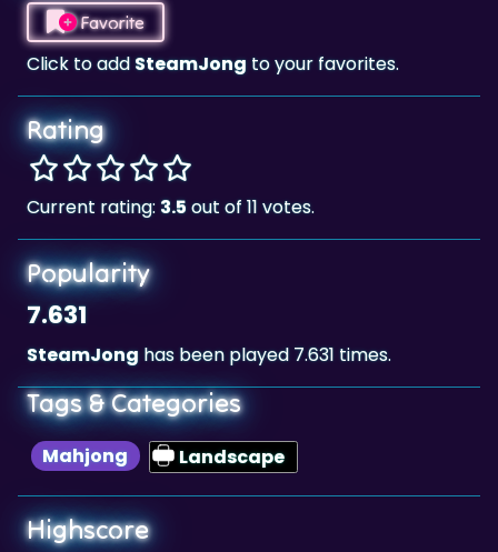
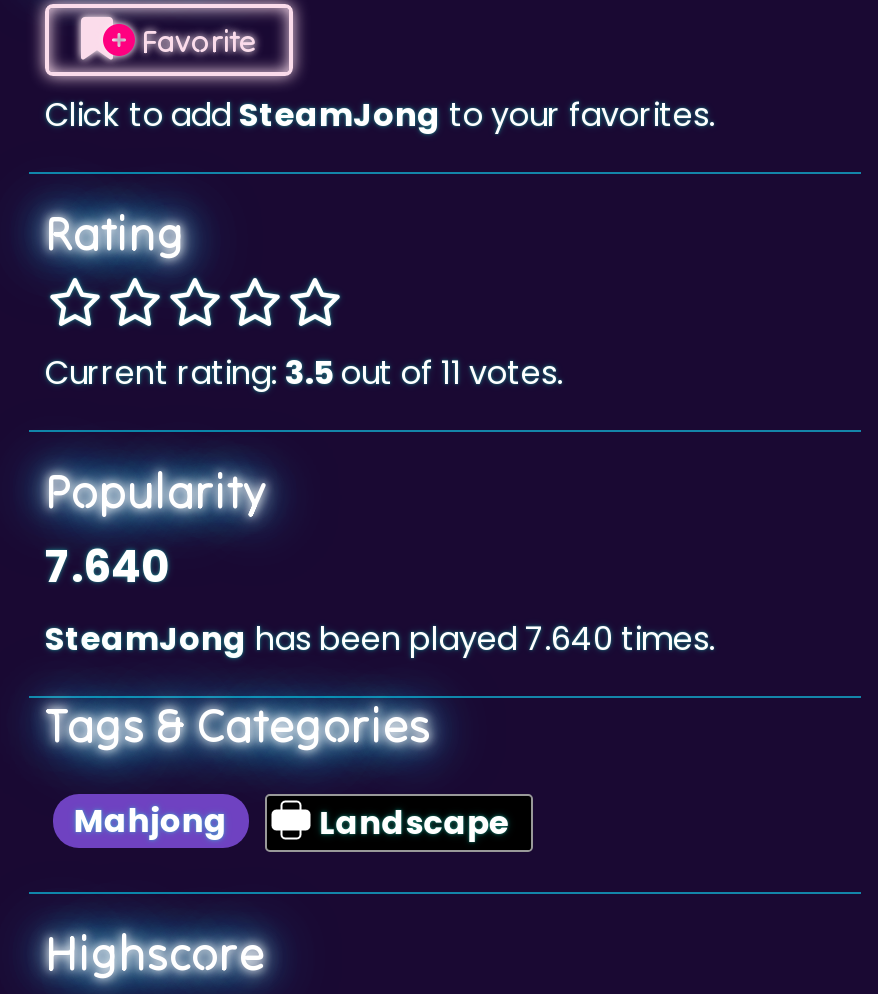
- 7.631
+ 7.640

- SteamJong has been played 7.631 times.
+ SteamJong has been played 7.640 times.
